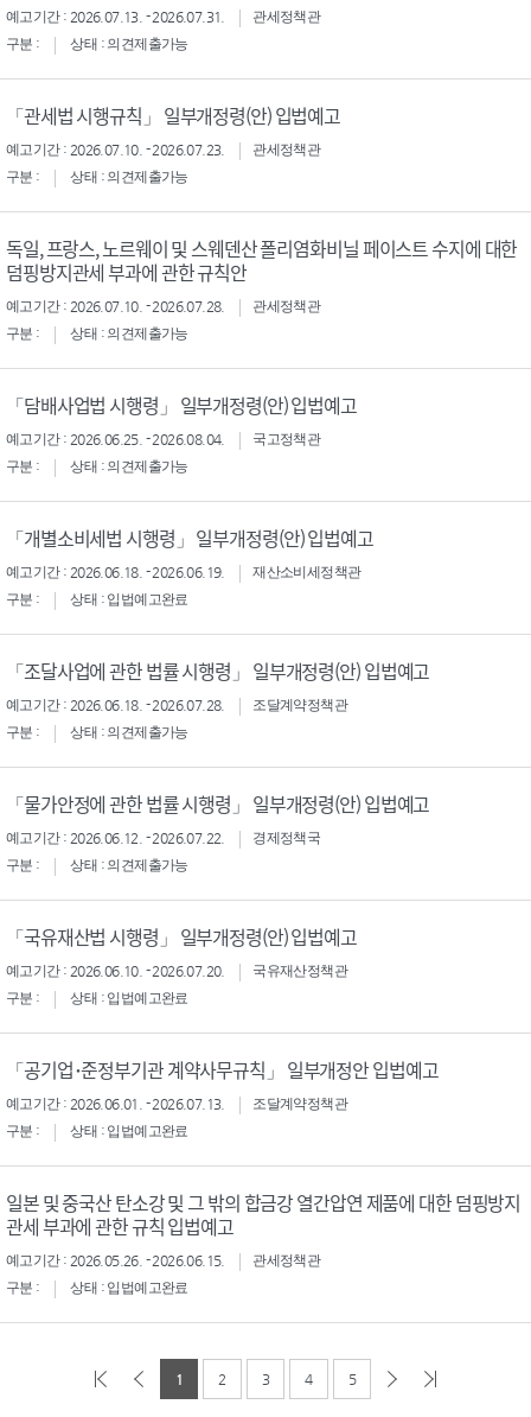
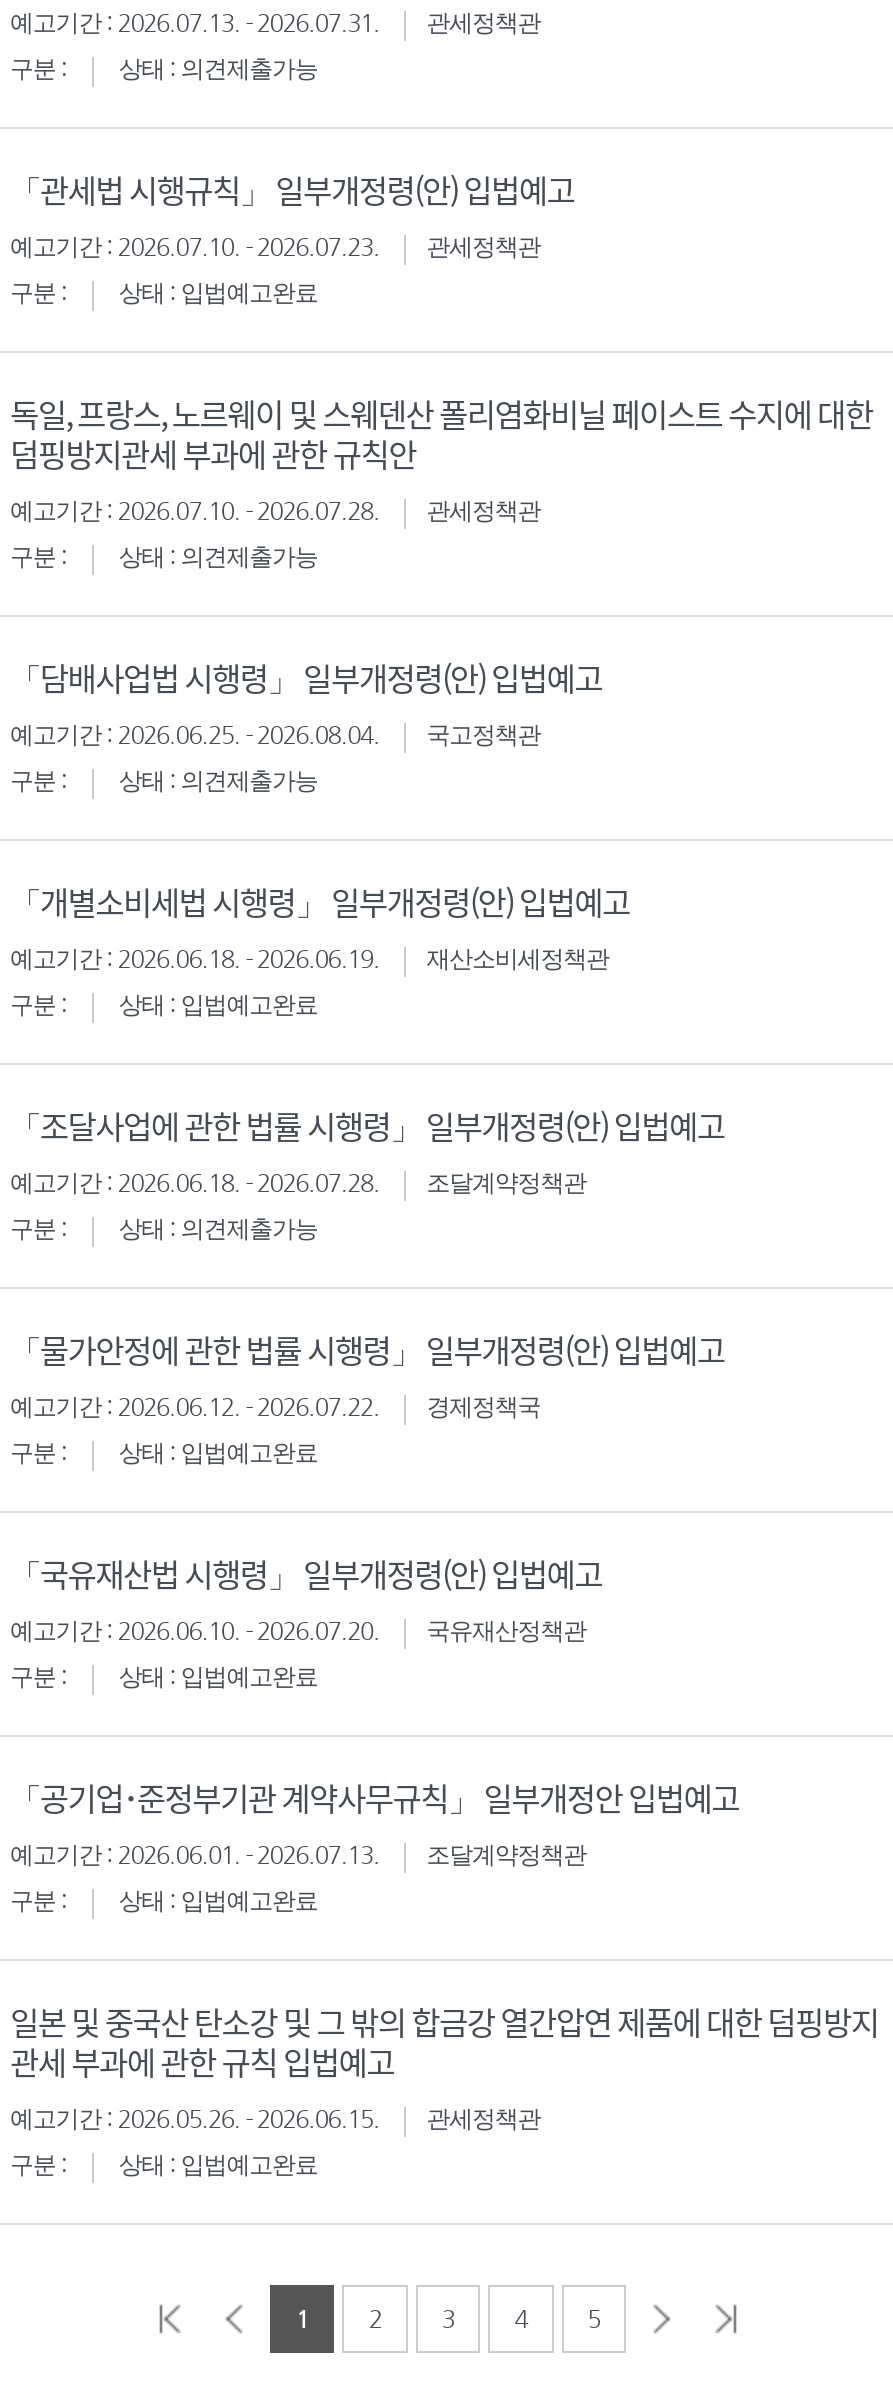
- 상태 : 의견제출가능
+ 상태 : 입법예고완료

- 상태 : 의견제출가능
+ 상태 : 입법예고완료
